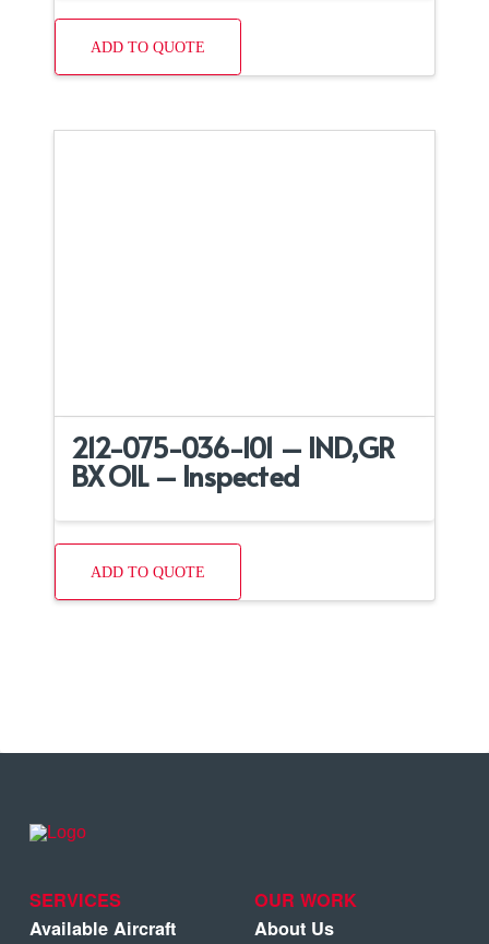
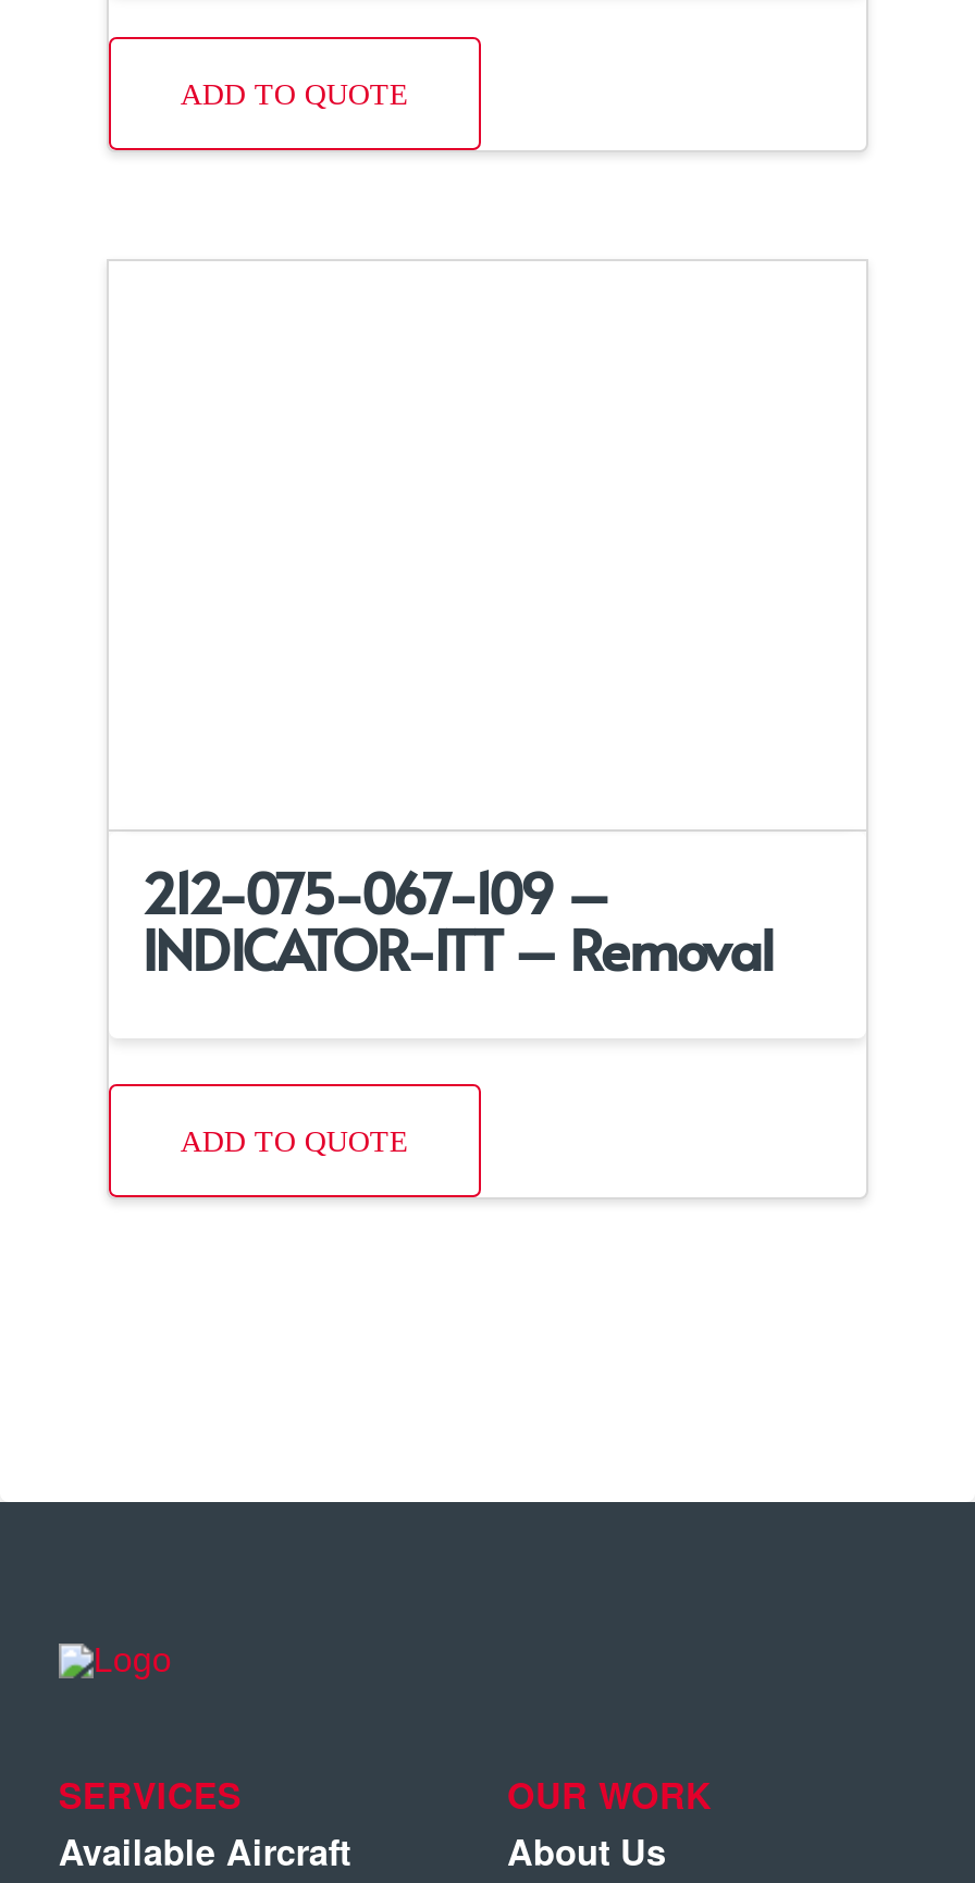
- 212-075-036-101 – IND,GR
- BX OIL – Inspected
+ 212-075-067-109 –
+ INDICATOR-ITT – Removal
